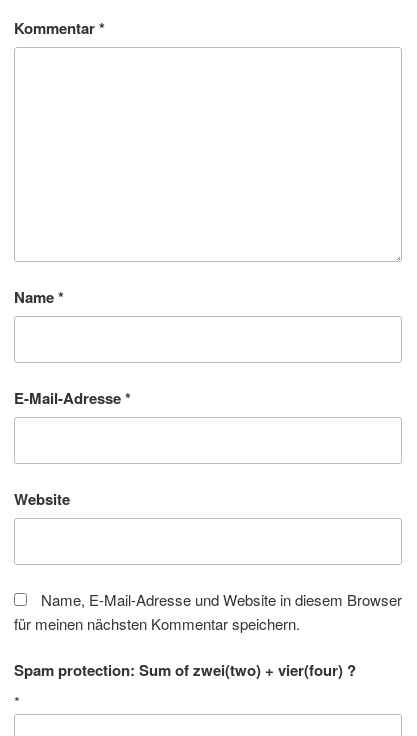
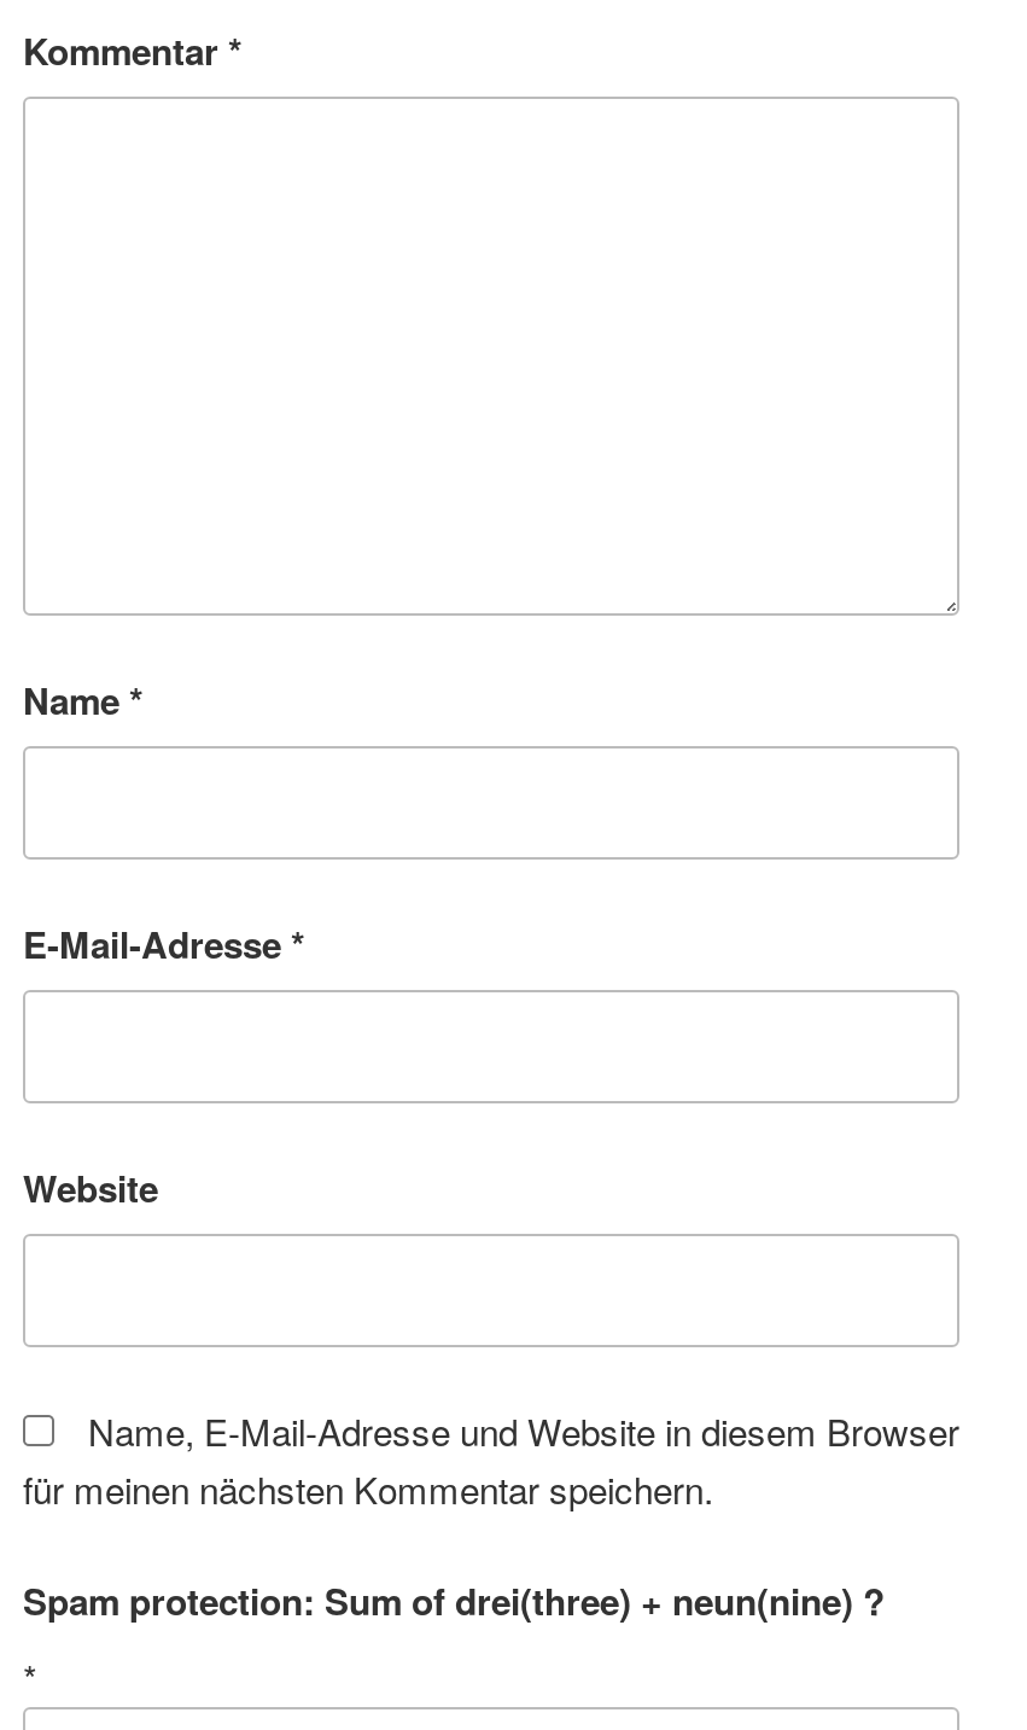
- Spam protection: Sum of zwei(two) + vier(four) ?
+ Spam protection: Sum of drei(three) + neun(nine) ?
